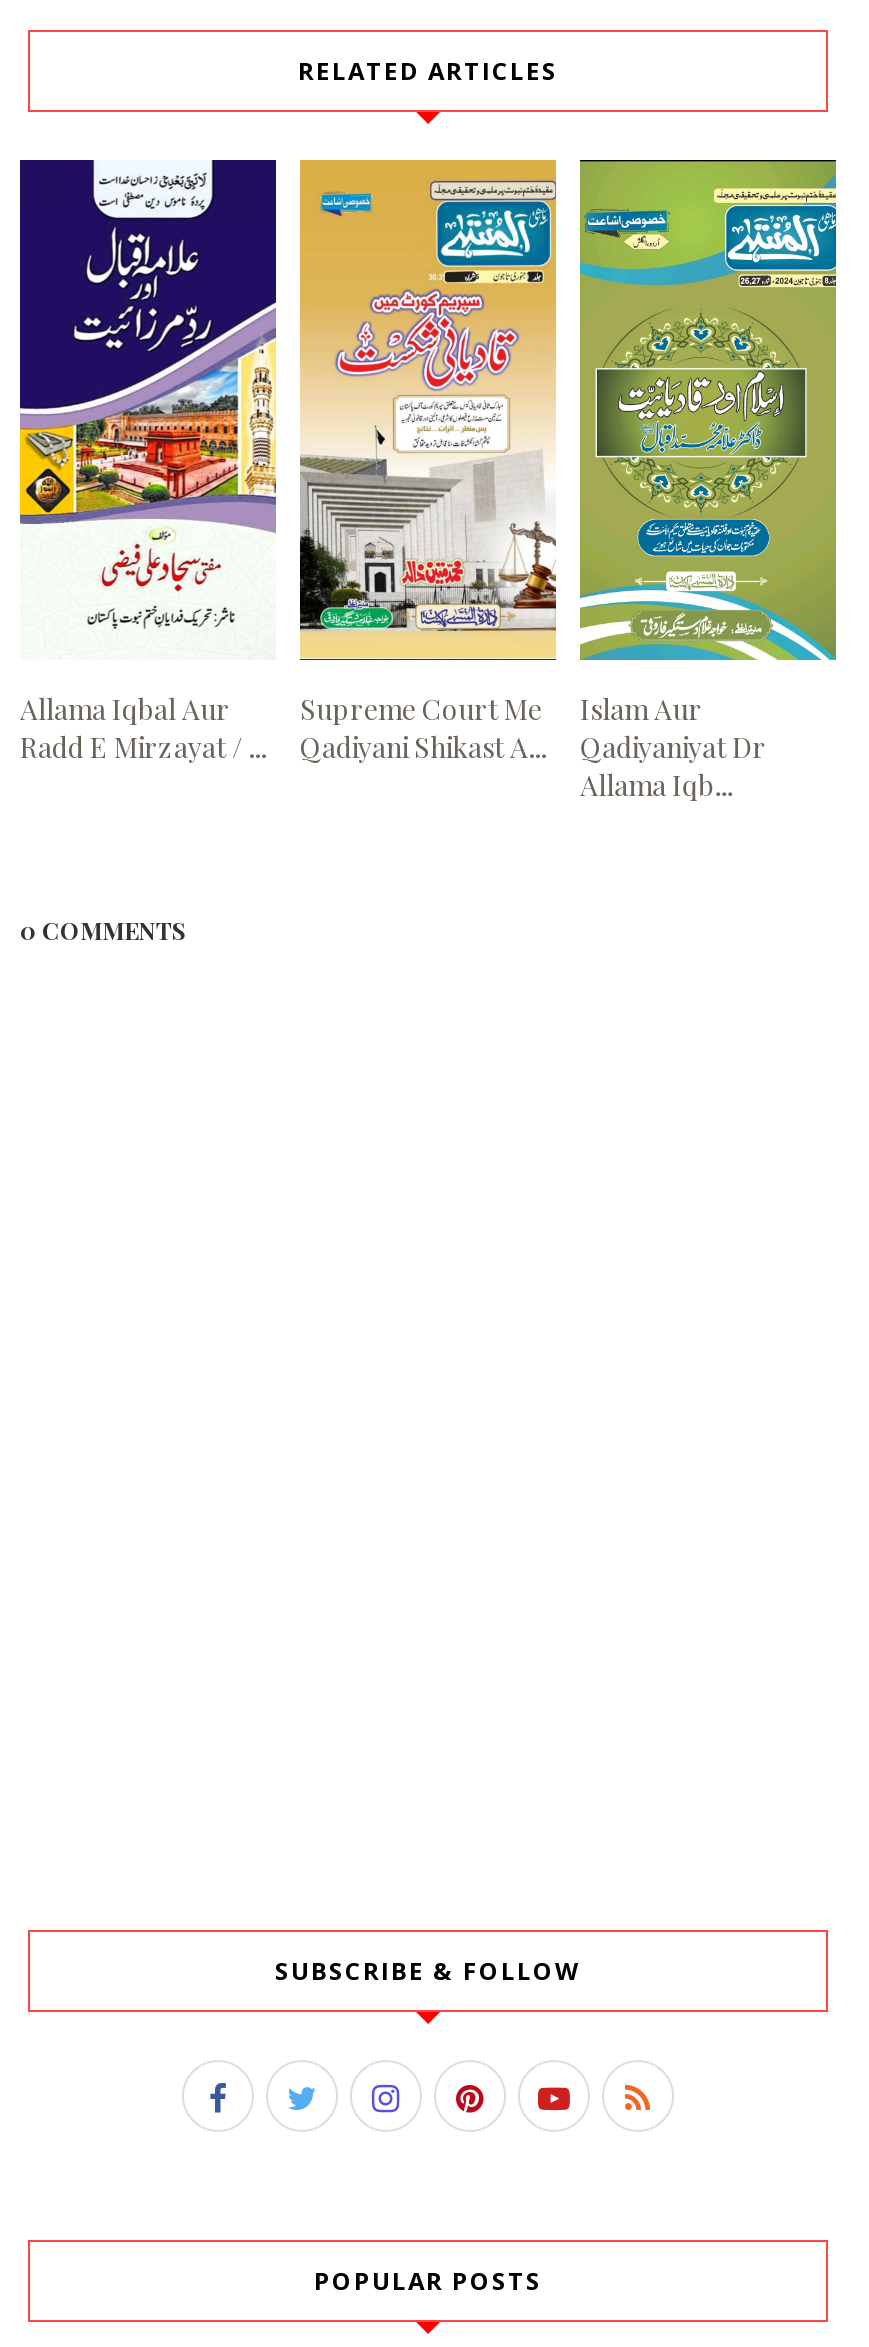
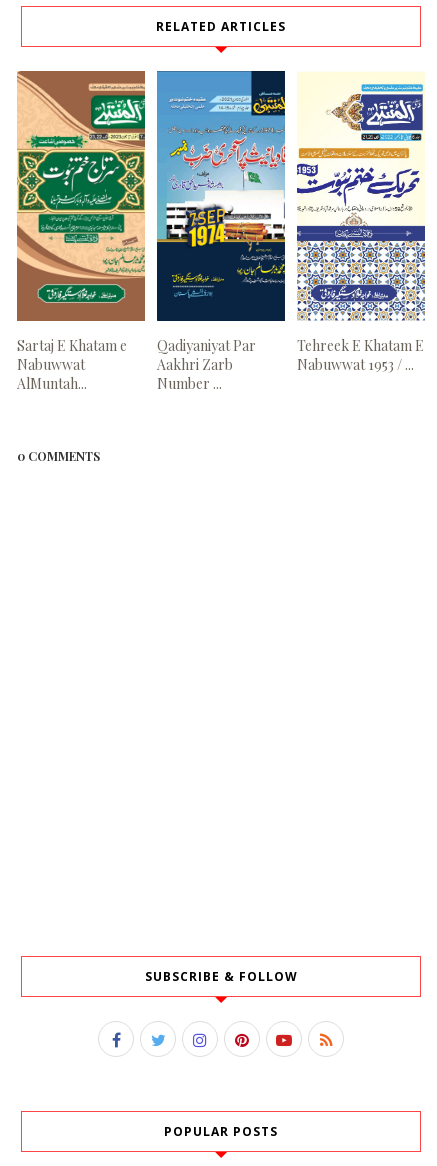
- [image]
- Allama Iqbal Aur
- Radd E Mirzayat / ...
+ [image]
+ Sartaj E Khatam e
+ Nabuwwat
+ AlMuntah...

- [image]
- Supreme Court Me
- Qadiyani Shikast A...
+ [image]
+ Qadiyaniyat Par
+ Aakhri Zarb
+ Number ...

- [image]
- Islam Aur
- Qadiyaniyat Dr
- Allama Iqb...
+ [image]
+ Tehreek E Khatam E
+ Nabuwwat 1953 / ...
